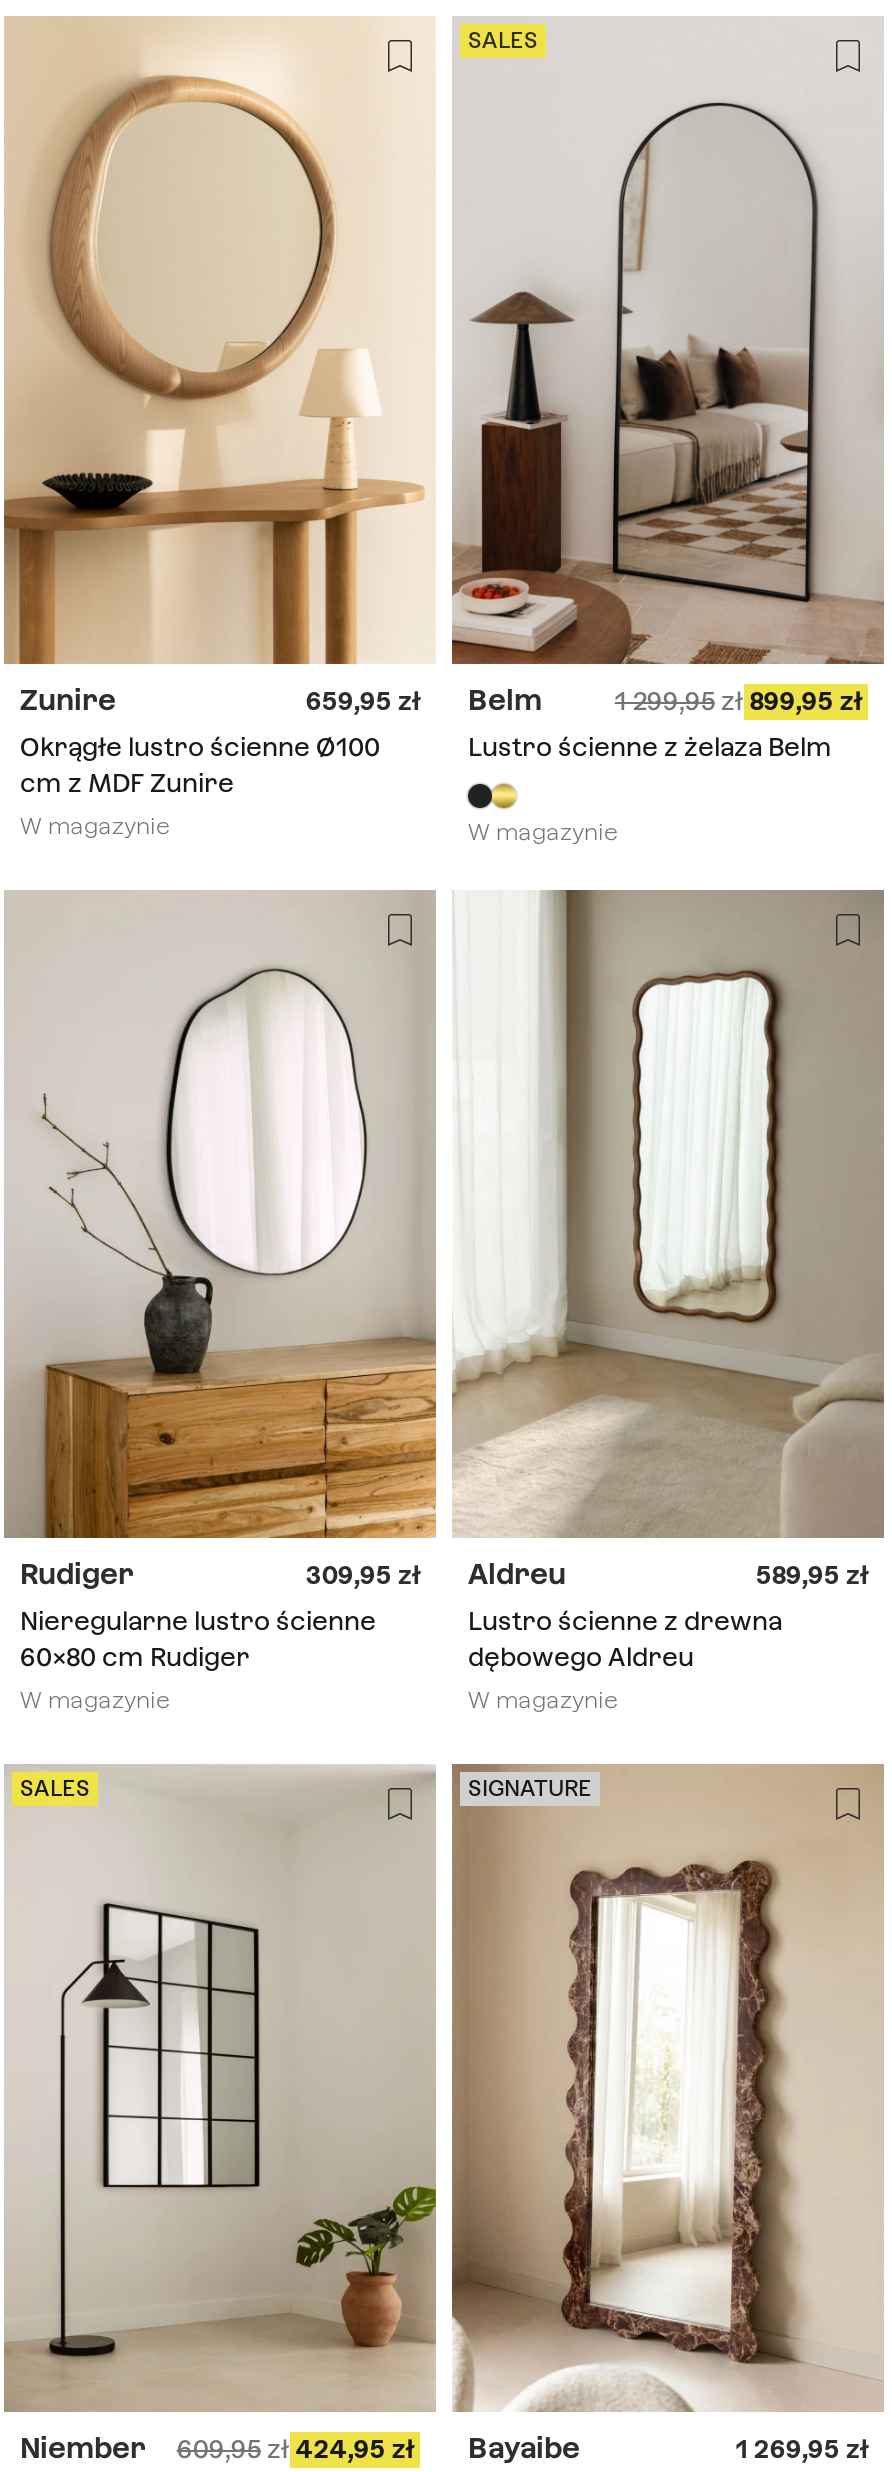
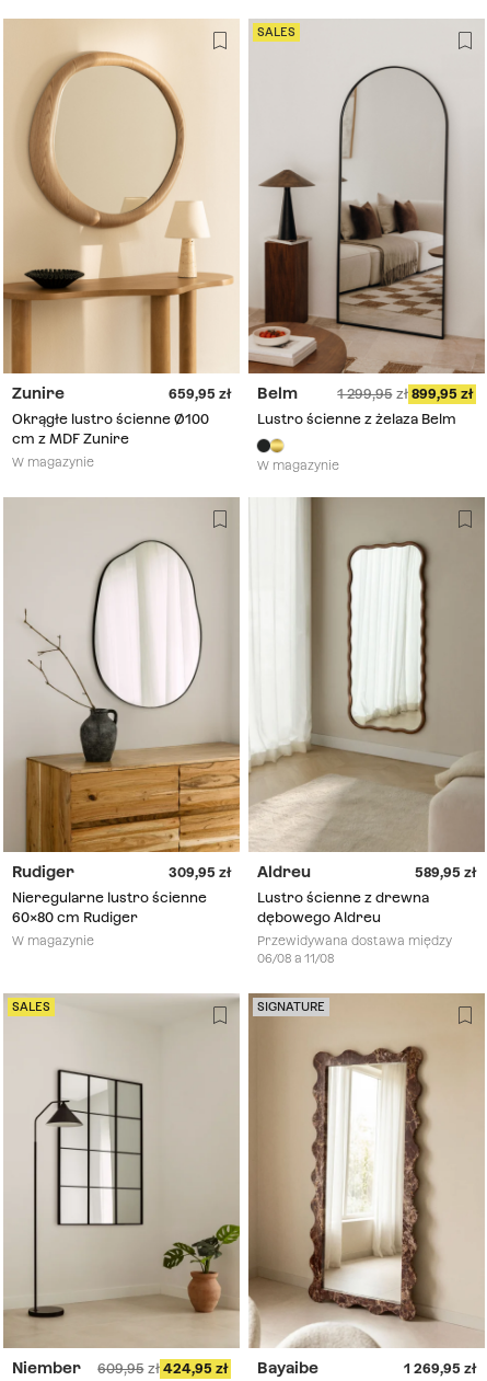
- W magazynie
+ Przewidywana dostawa między
+ 06/08 a 11/08
